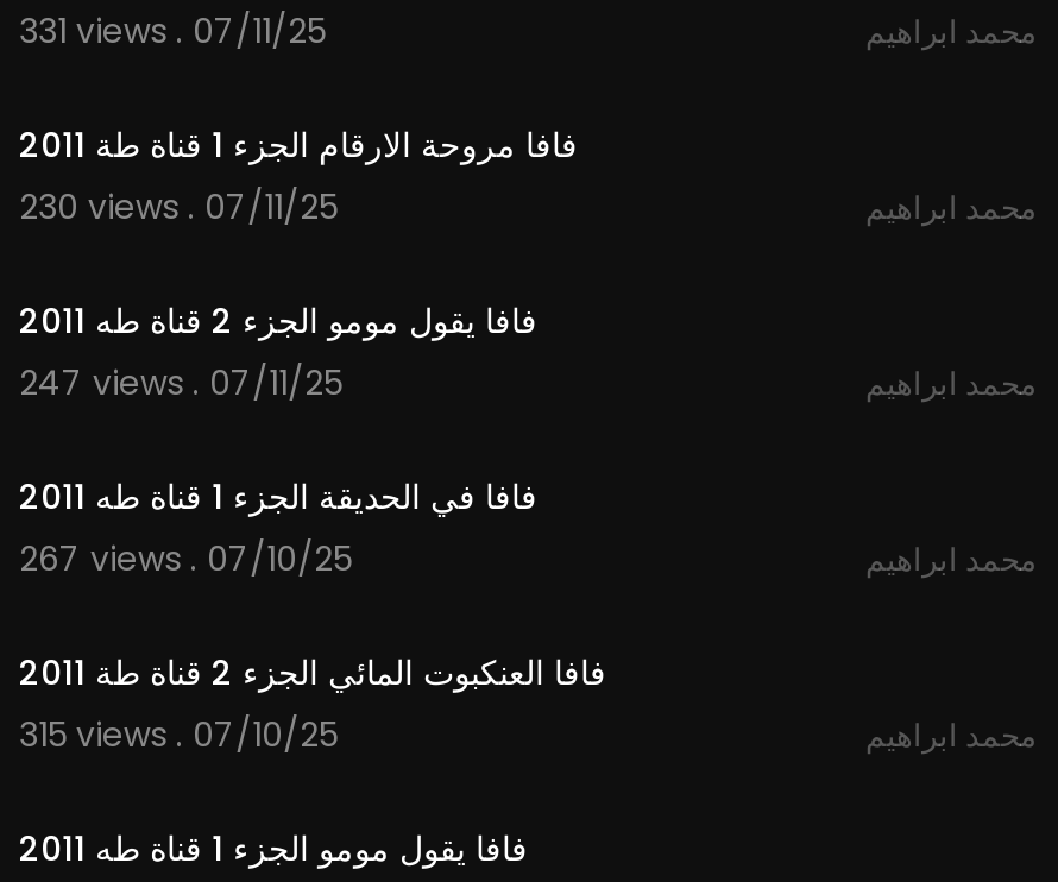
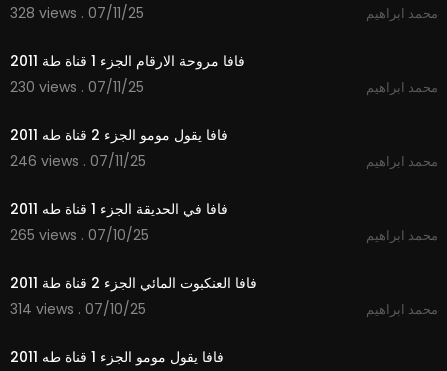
- 331 views . 07/11/25
+ 328 views . 07/11/25

- 247 views . 07/11/25
+ 246 views . 07/11/25

- 267 views . 07/10/25
+ 265 views . 07/10/25

- 315 views . 07/10/25
+ 314 views . 07/10/25
